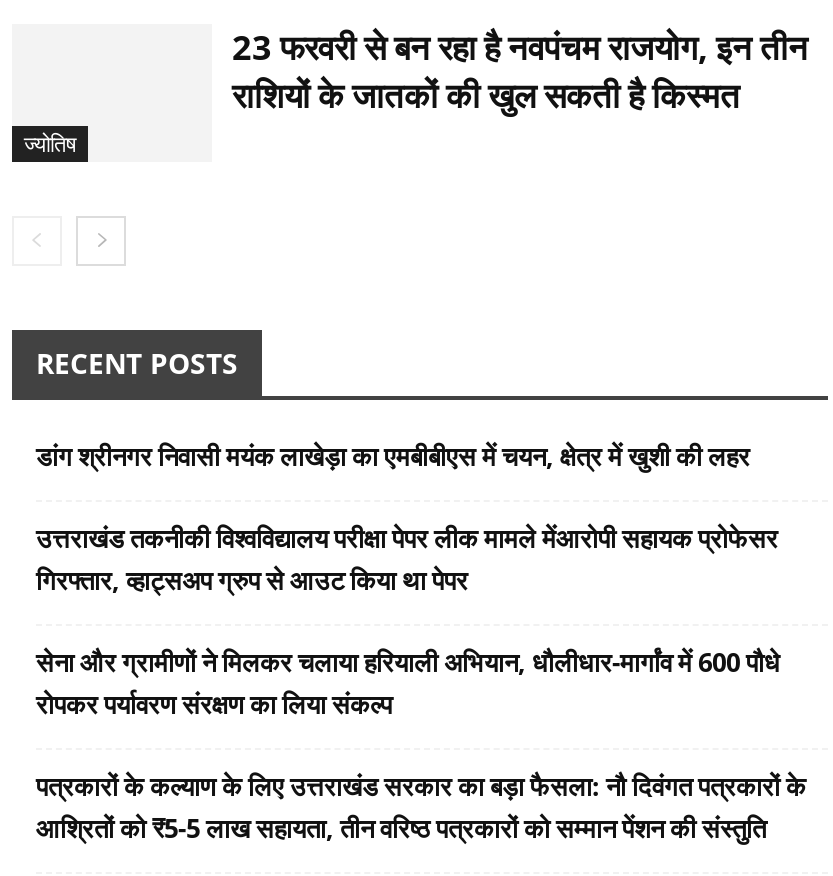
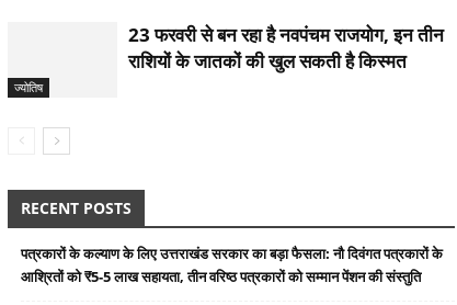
- डांग श्रीनगर निवासी मयंक लाखेड़ा का एमबीबीएस में चयन, क्षेत्र में खुशी की लहर
- उत्तराखंड तकनीकी विश्वविद्यालय परीक्षा पेपर लीक मामले मेंआरोपी सहायक प्रोफेसर
- गिरफ्तार, व्हाट्सअप ग्रुप से आउट किया था पेपर
- सेना और ग्रामीणों ने मिलकर चलाया हरियाली अभियान, धौलीधार-मार्गांव में 600 पौधे
- रोपकर पर्यावरण संरक्षण का लिया संकल्प
